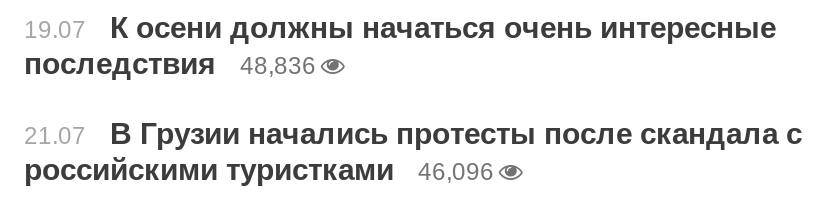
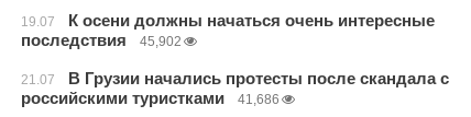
- последствия 48,836
+ последствия 45,902

- российскими туристками 46,096
+ российскими туристками 41,686
